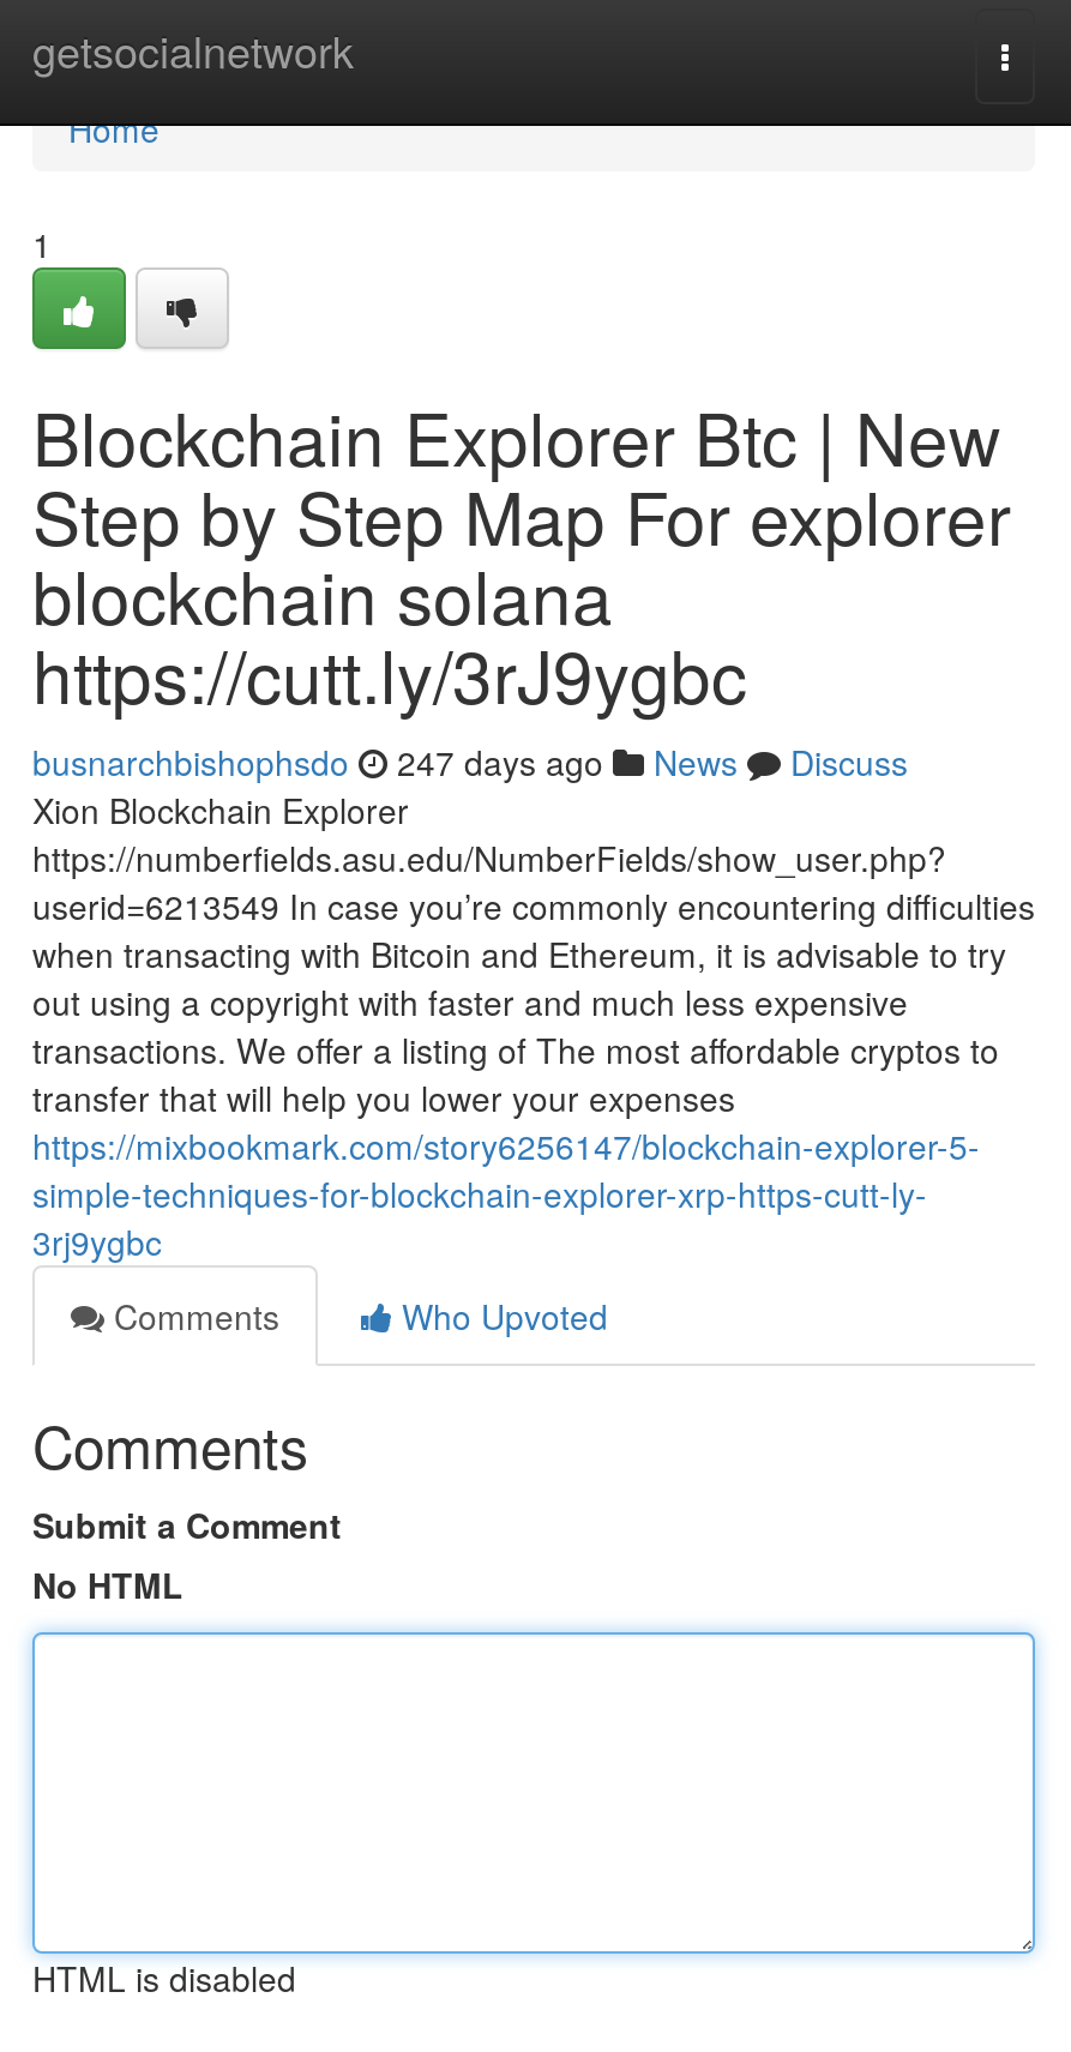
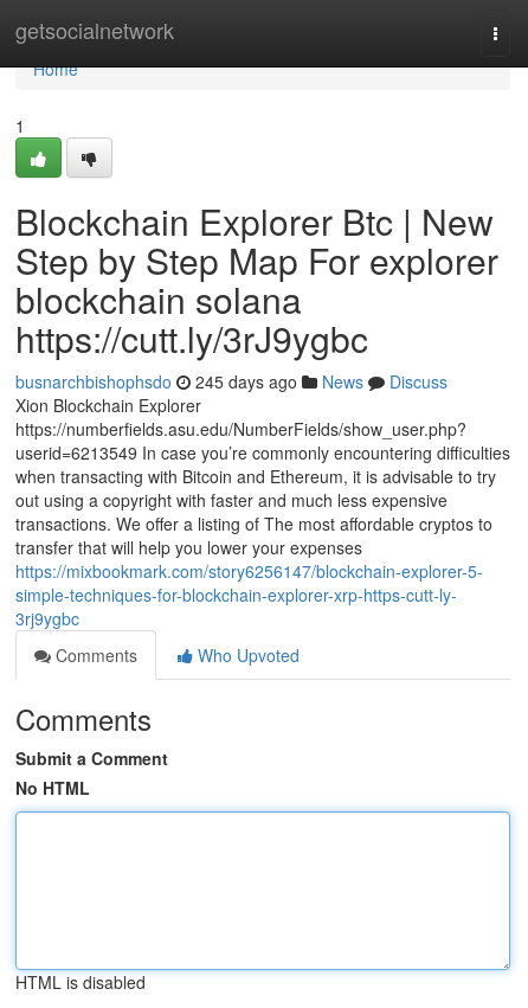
- busnarchbishophsdo 247 days ago News Discuss
+ busnarchbishophsdo 245 days ago News Discuss
